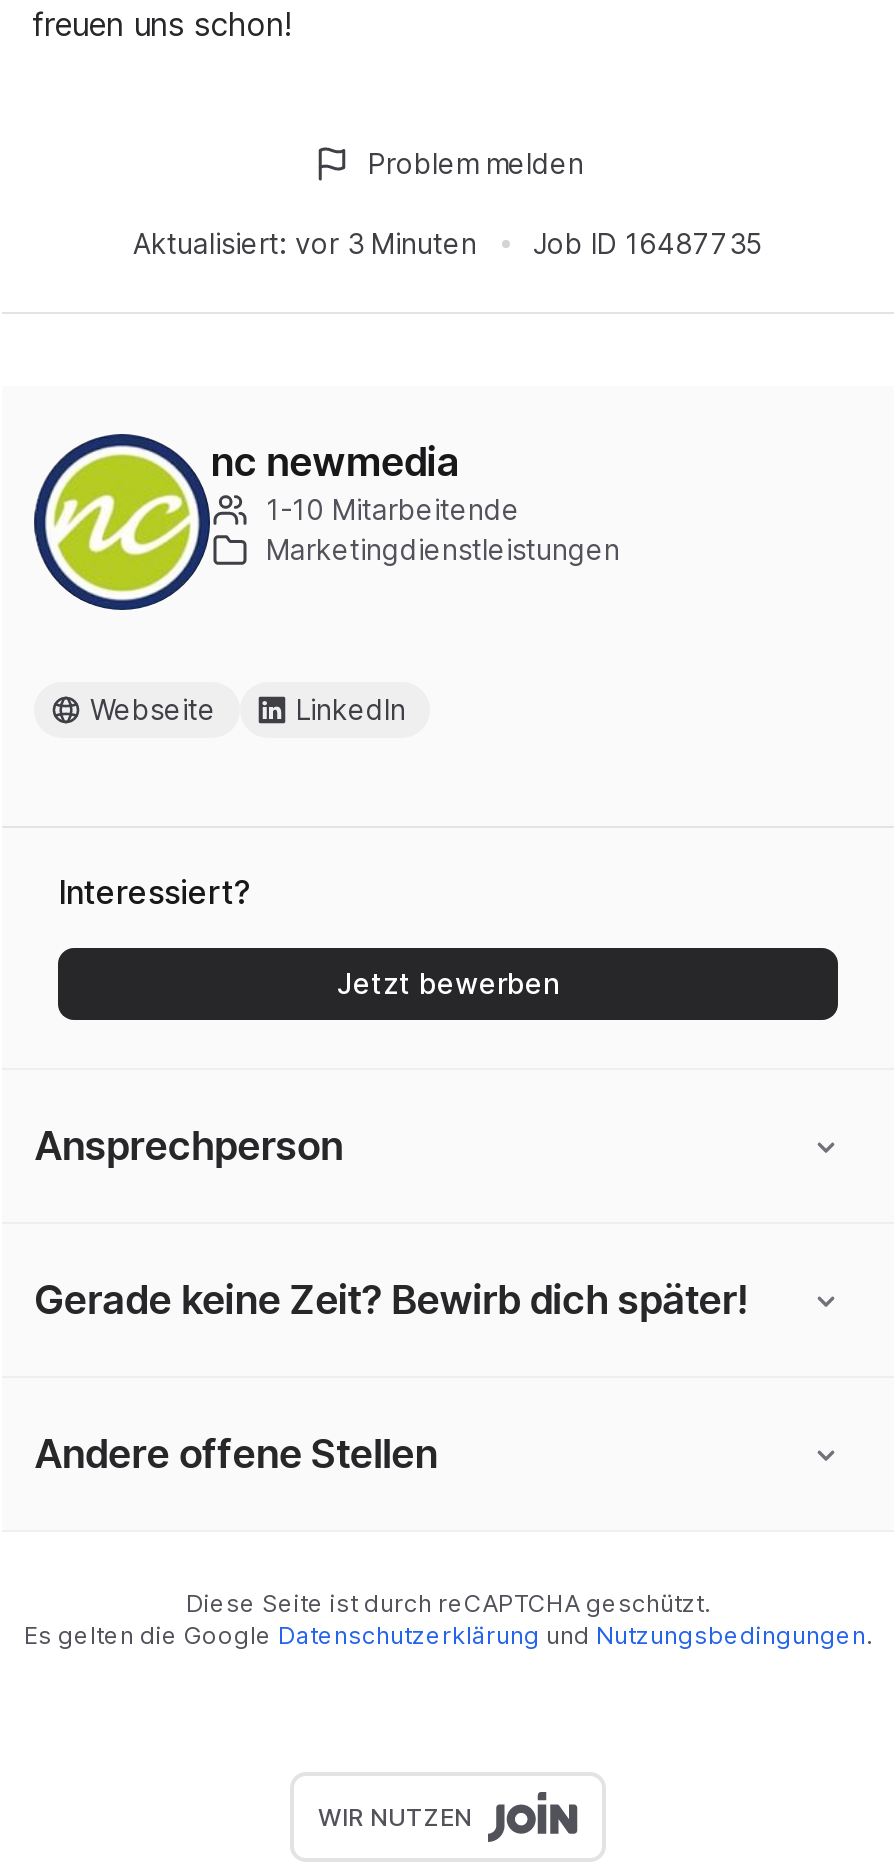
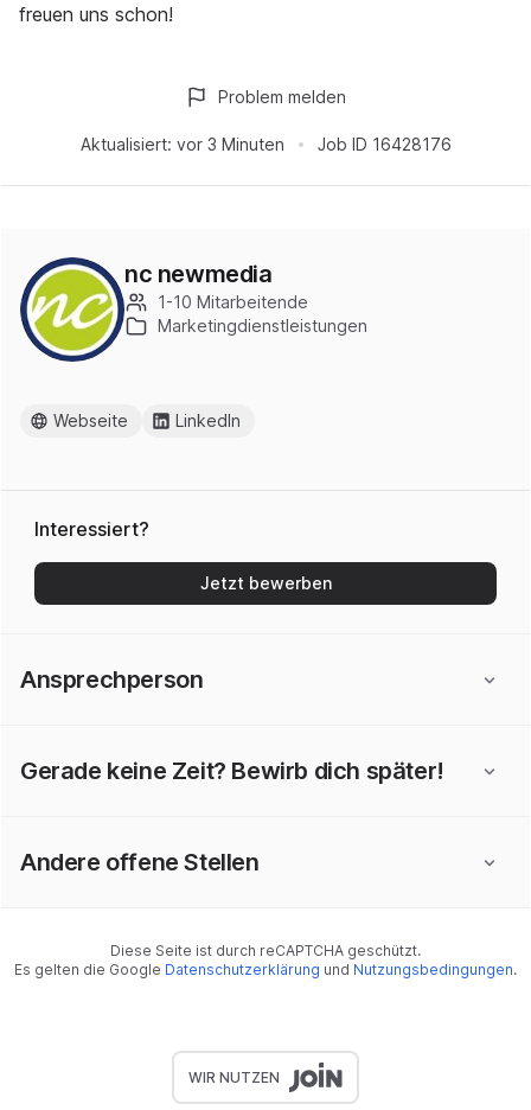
- Aktualisiert: vor 3 Minuten Job ID 16487735
+ Aktualisiert: vor 3 Minuten Job ID 16428176
